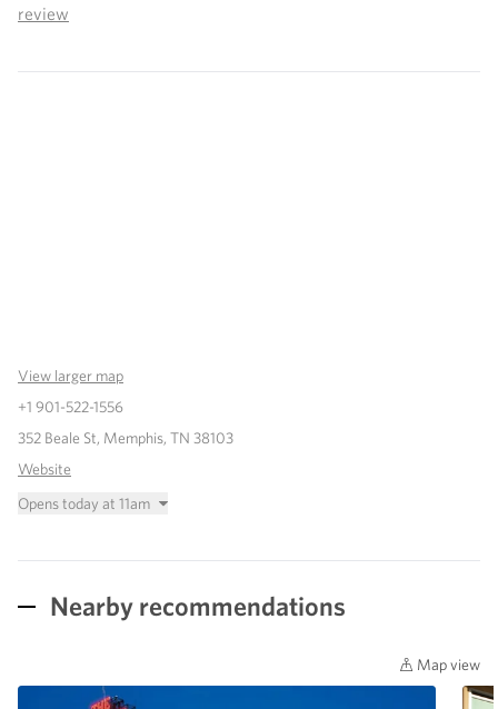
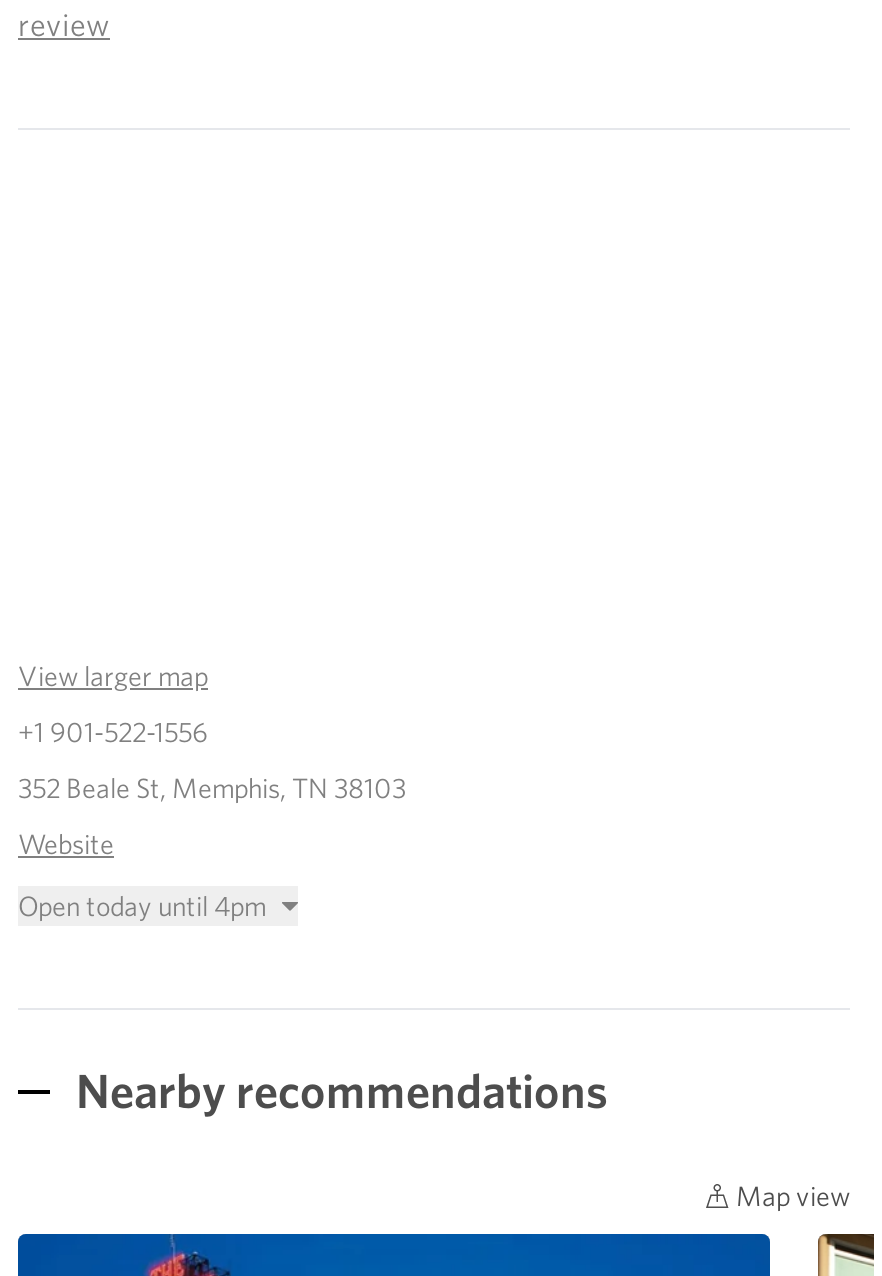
- Opens today at 11am
+ Open today until 4pm
